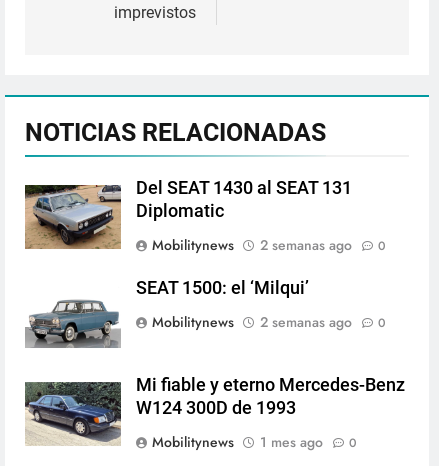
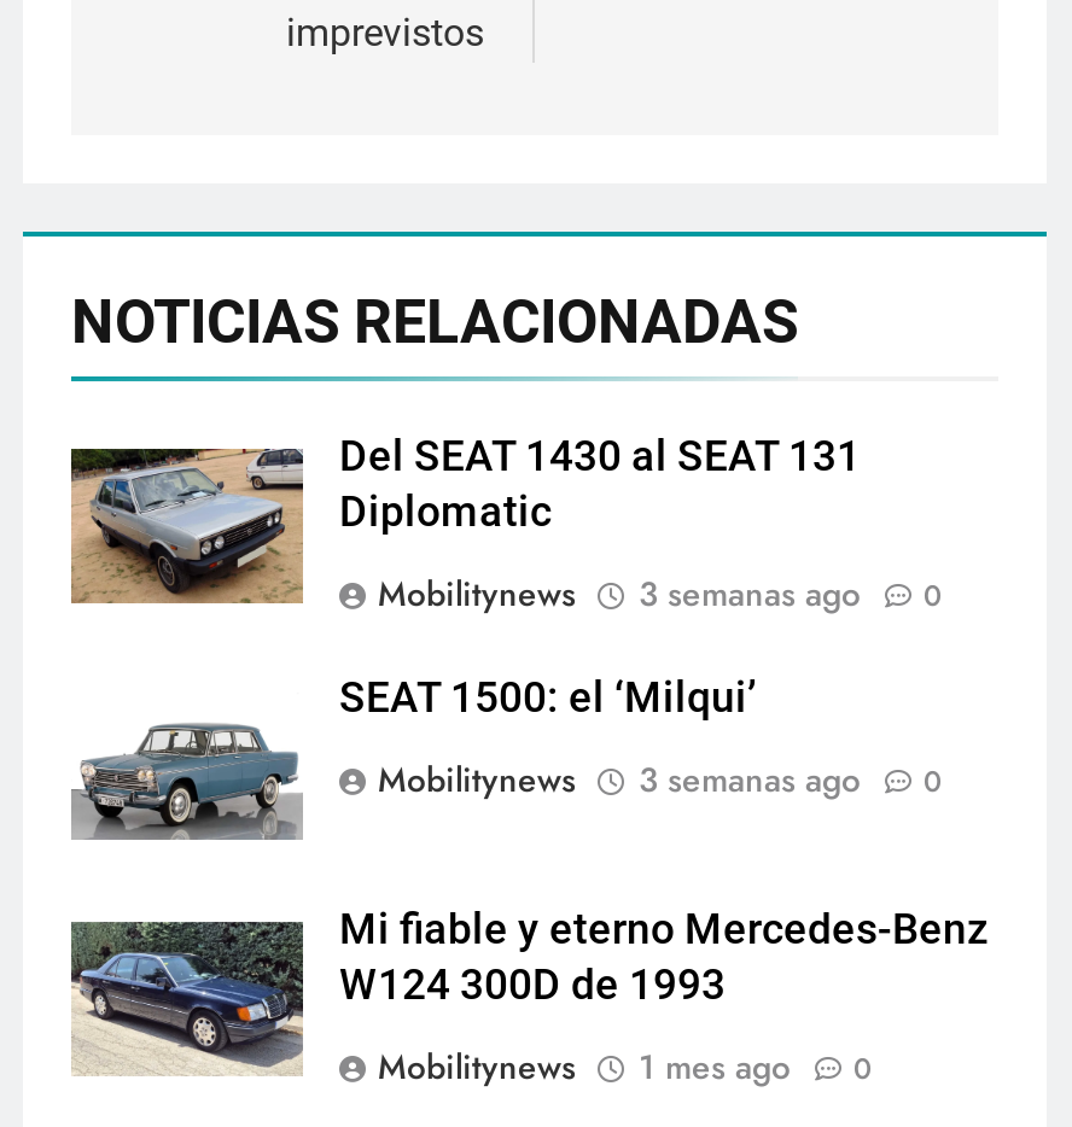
- Mobilitynews 2 semanas ago 0
+ Mobilitynews 3 semanas ago 0

- Mobilitynews 2 semanas ago 0
+ Mobilitynews 3 semanas ago 0
